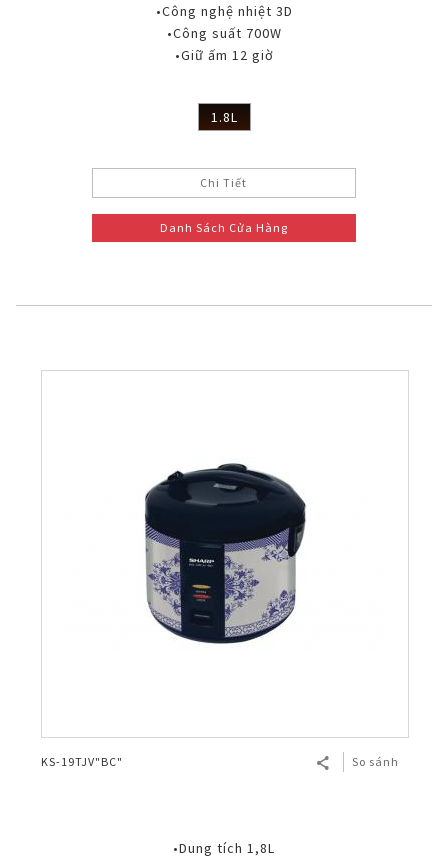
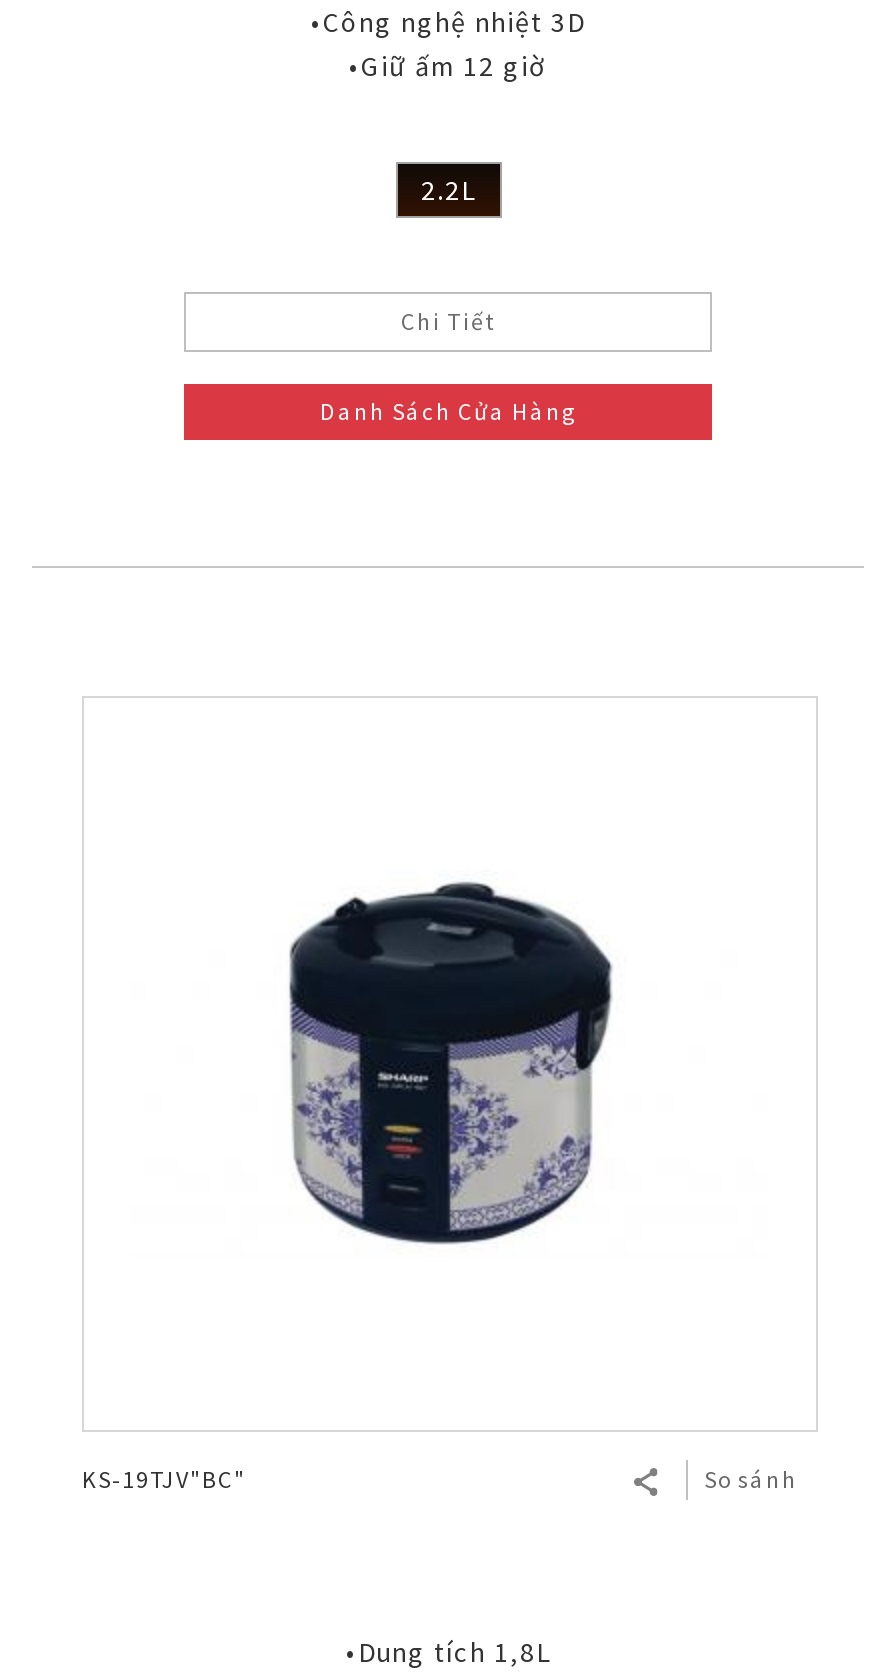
- •Công suất 700W

- 1.8L
+ 2.2L
